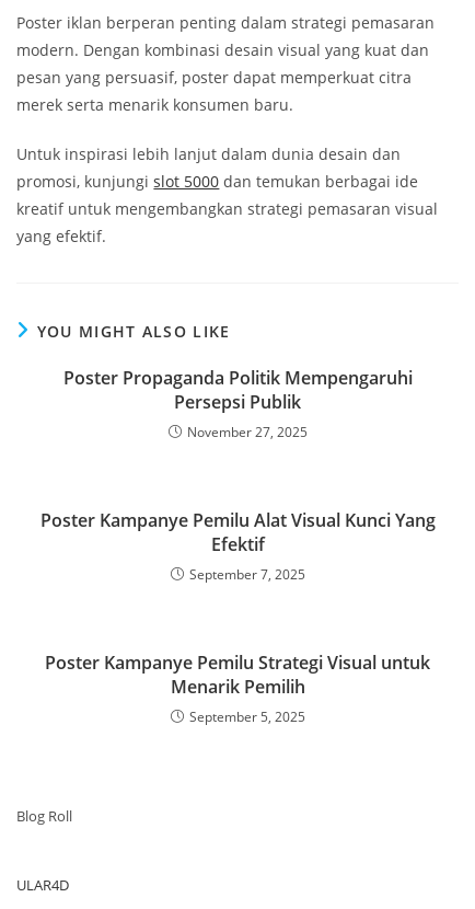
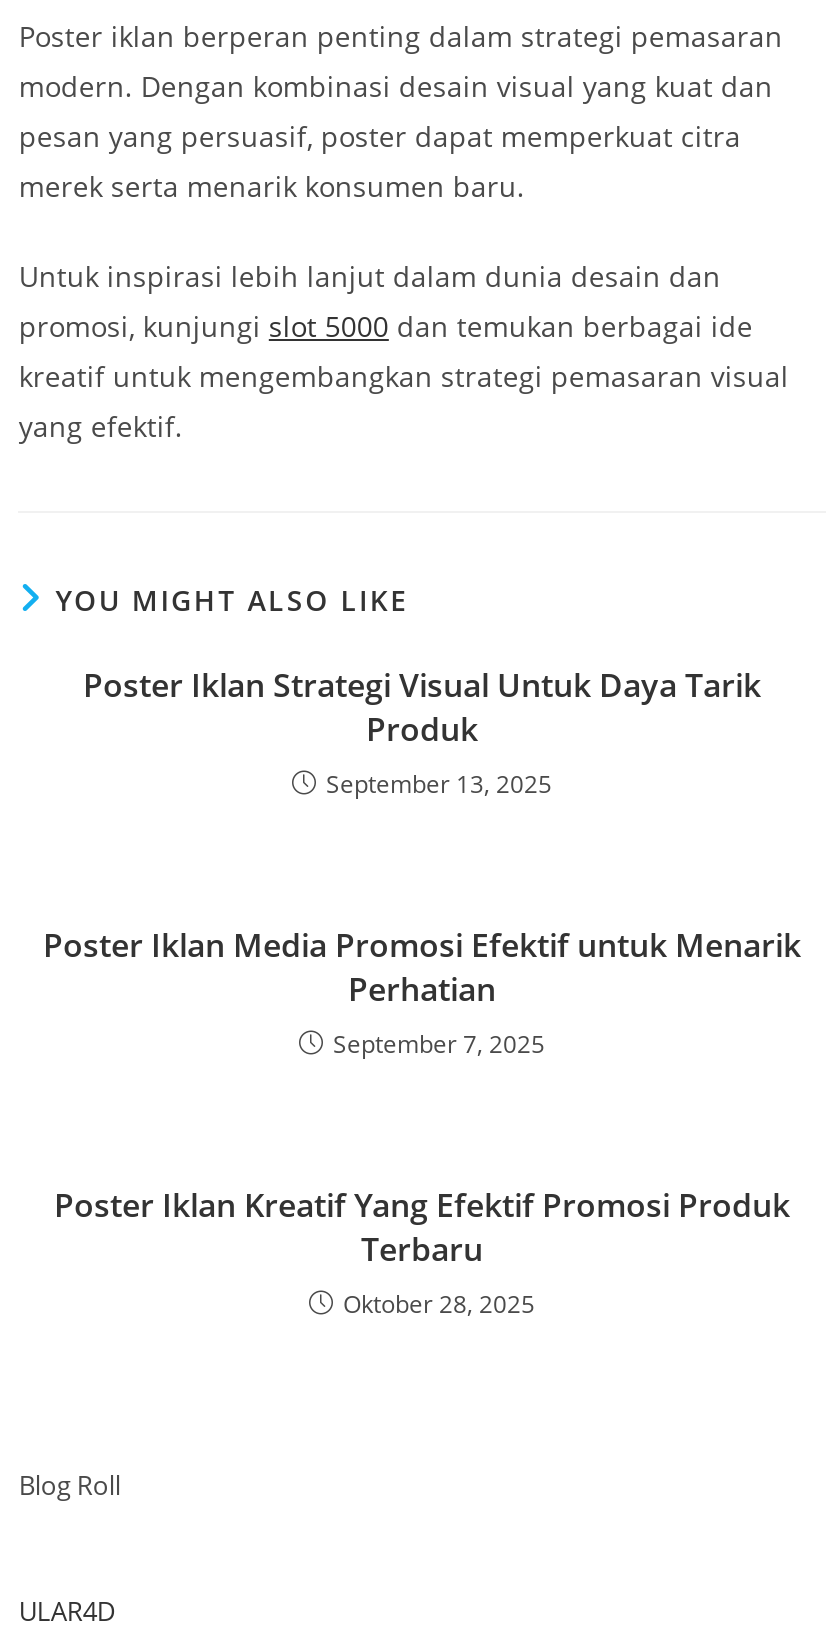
- Poster Propaganda Politik Mempengaruhi
- Persepsi Publik
- November 27, 2025
+ Poster Iklan Strategi Visual Untuk Daya Tarik
+ Produk
+ September 13, 2025

- Poster Kampanye Pemilu Alat Visual Kunci Yang
- Efektif
+ Poster Iklan Media Promosi Efektif untuk Menarik
+ Perhatian

- Poster Kampanye Pemilu Strategi Visual untuk
- Menarik Pemilih
- September 5, 2025
+ Poster Iklan Kreatif Yang Efektif Promosi Produk
+ Terbaru
+ Oktober 28, 2025
